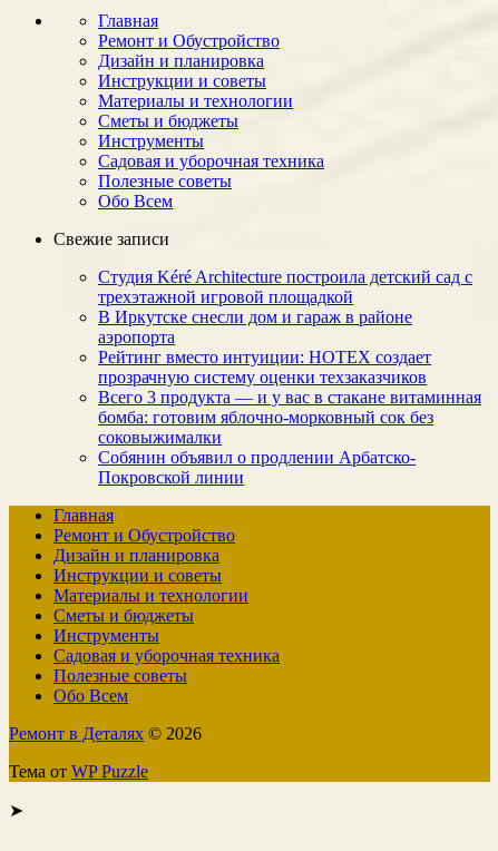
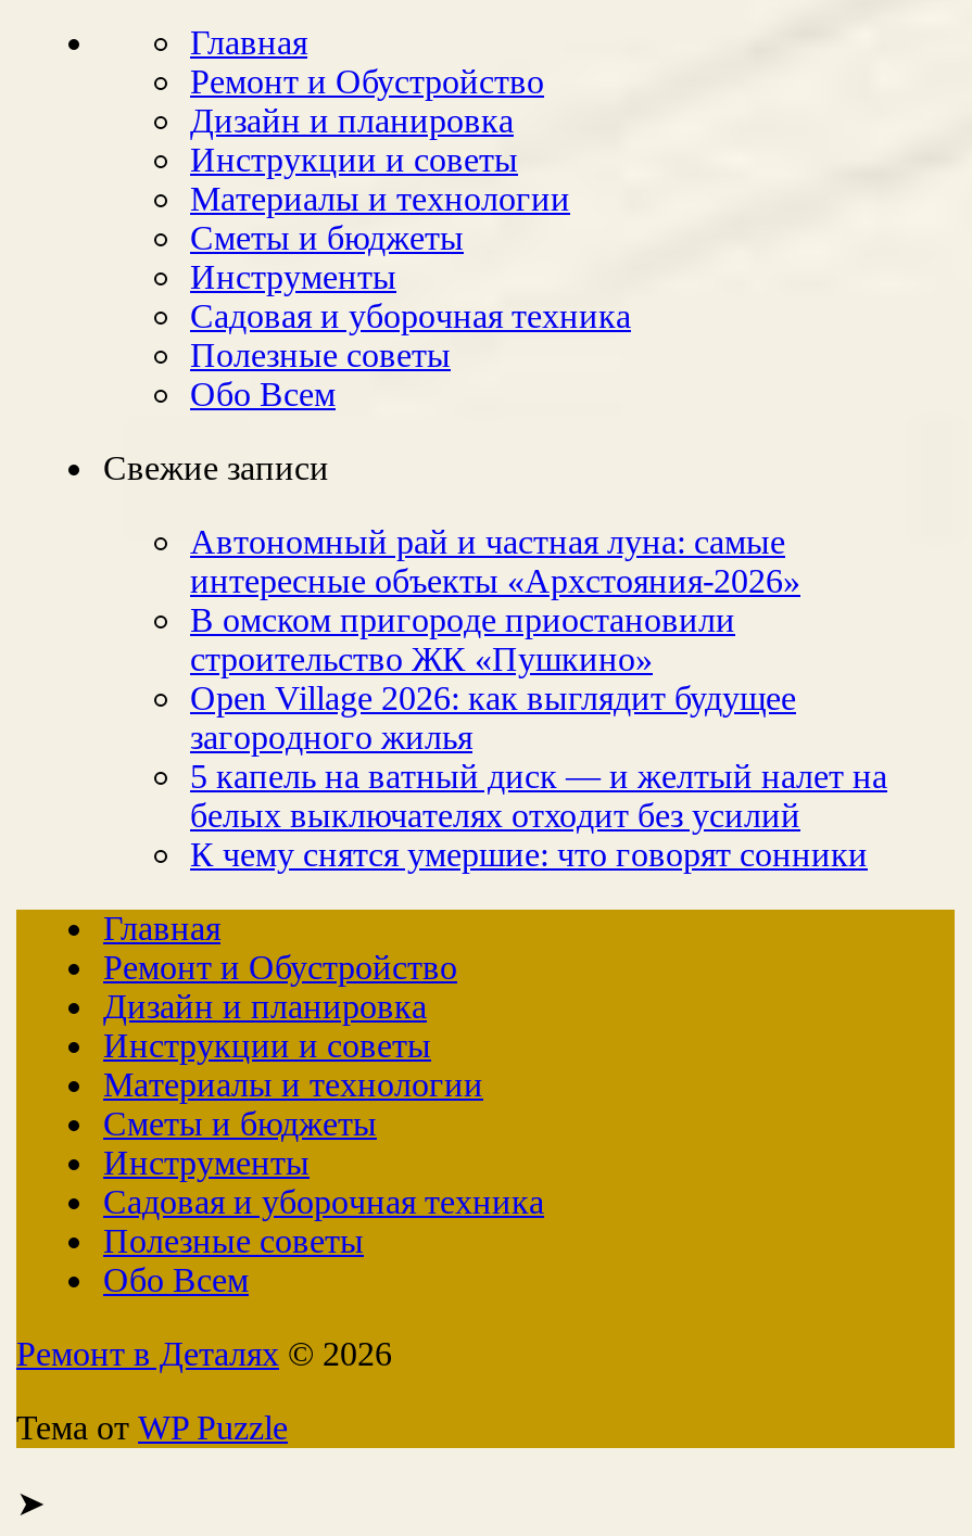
- Студия Kéré Architecture построила детский сад с
- трехэтажной игровой площадкой
- В Иркутске снесли дом и гараж в районе
- аэропорта
- Рейтинг вместо интуиции: НОТЕХ создает
- прозрачную систему оценки техзаказчиков
- Всего 3 продукта — и у вас в стакане витаминная
- бомба: готовим яблочно-морковный сок без
- соковыжималки
- Собянин объявил о продлении Арбатско-
- Покровской линии
+ Автономный рай и частная луна: самые
+ интересные объекты «Архстояния-2026»
+ В омском пригороде приостановили
+ строительство ЖК «Пушкино»
+ Open Village 2026: как выглядит будущее
+ загородного жилья
+ 5 капель на ватный диск — и желтый налет на
+ белых выключателях отходит без усилий
+ К чему снятся умершие: что говорят сонники
